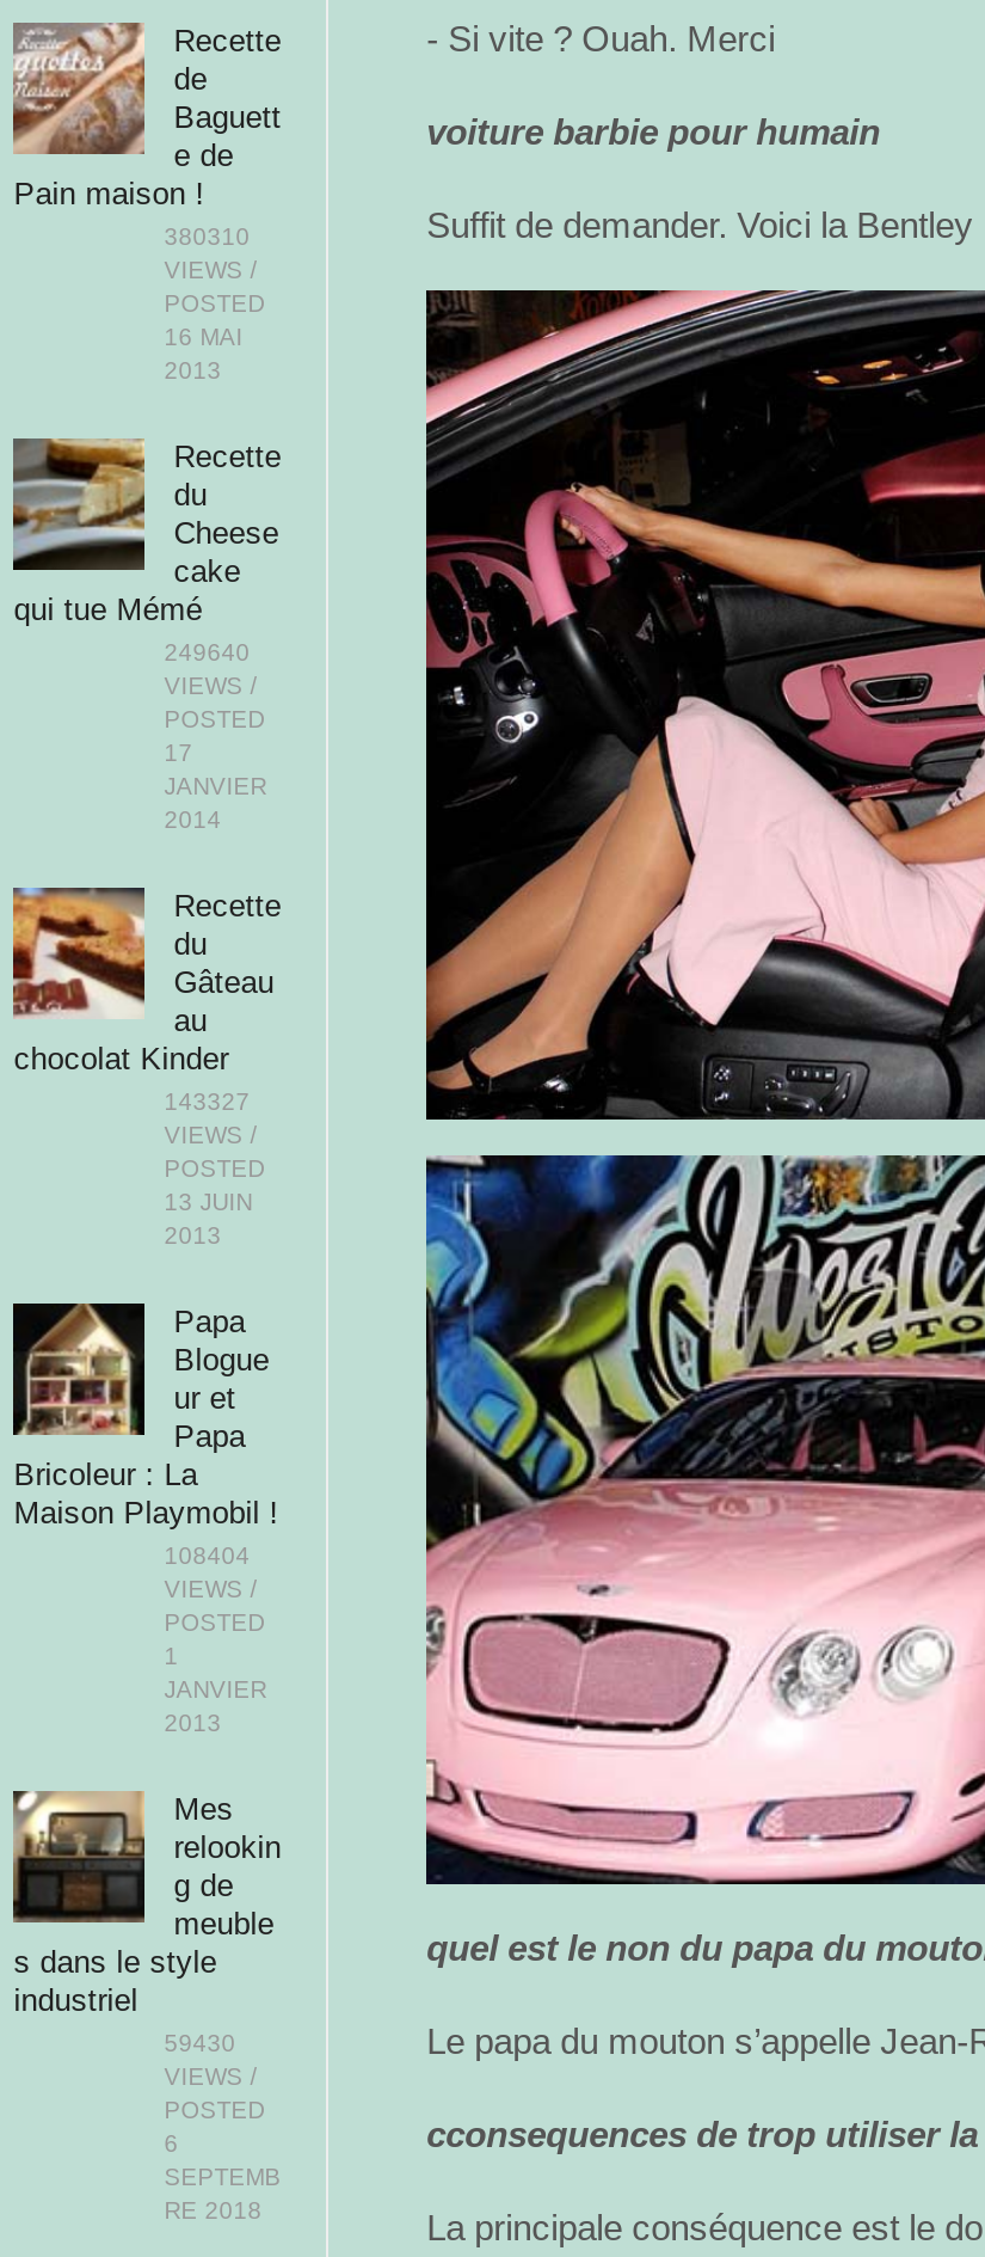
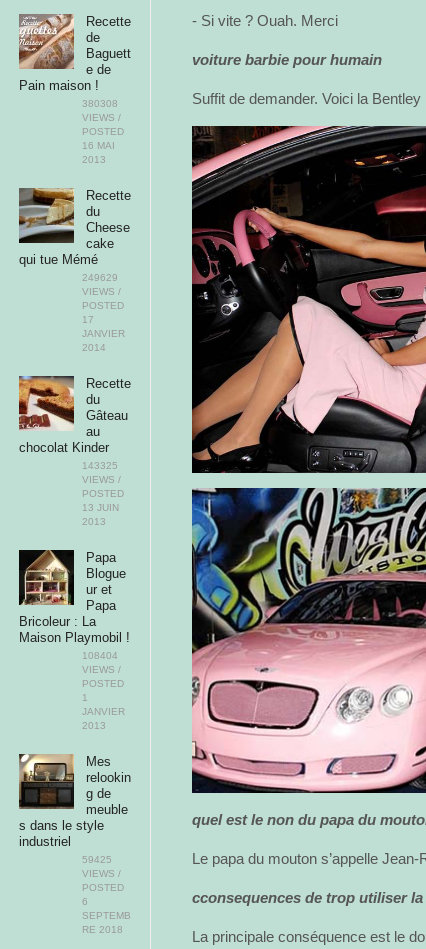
- 380310
+ 380308

- 249640
+ 249629

- 143327
+ 143325

- 59430
+ 59425
